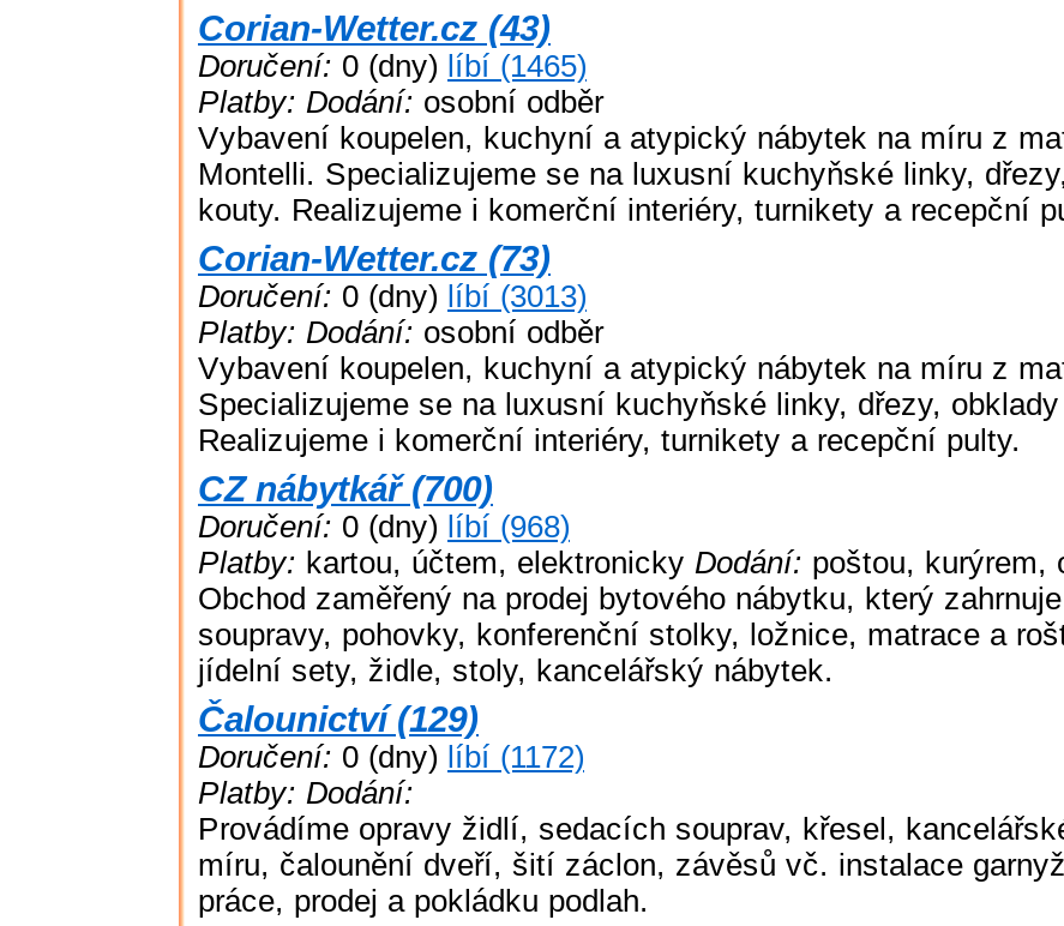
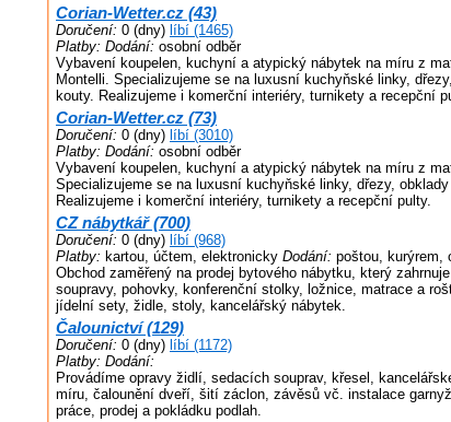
- Doručení: 0 (dny) líbí (3013)
+ Doručení: 0 (dny) líbí (3010)
